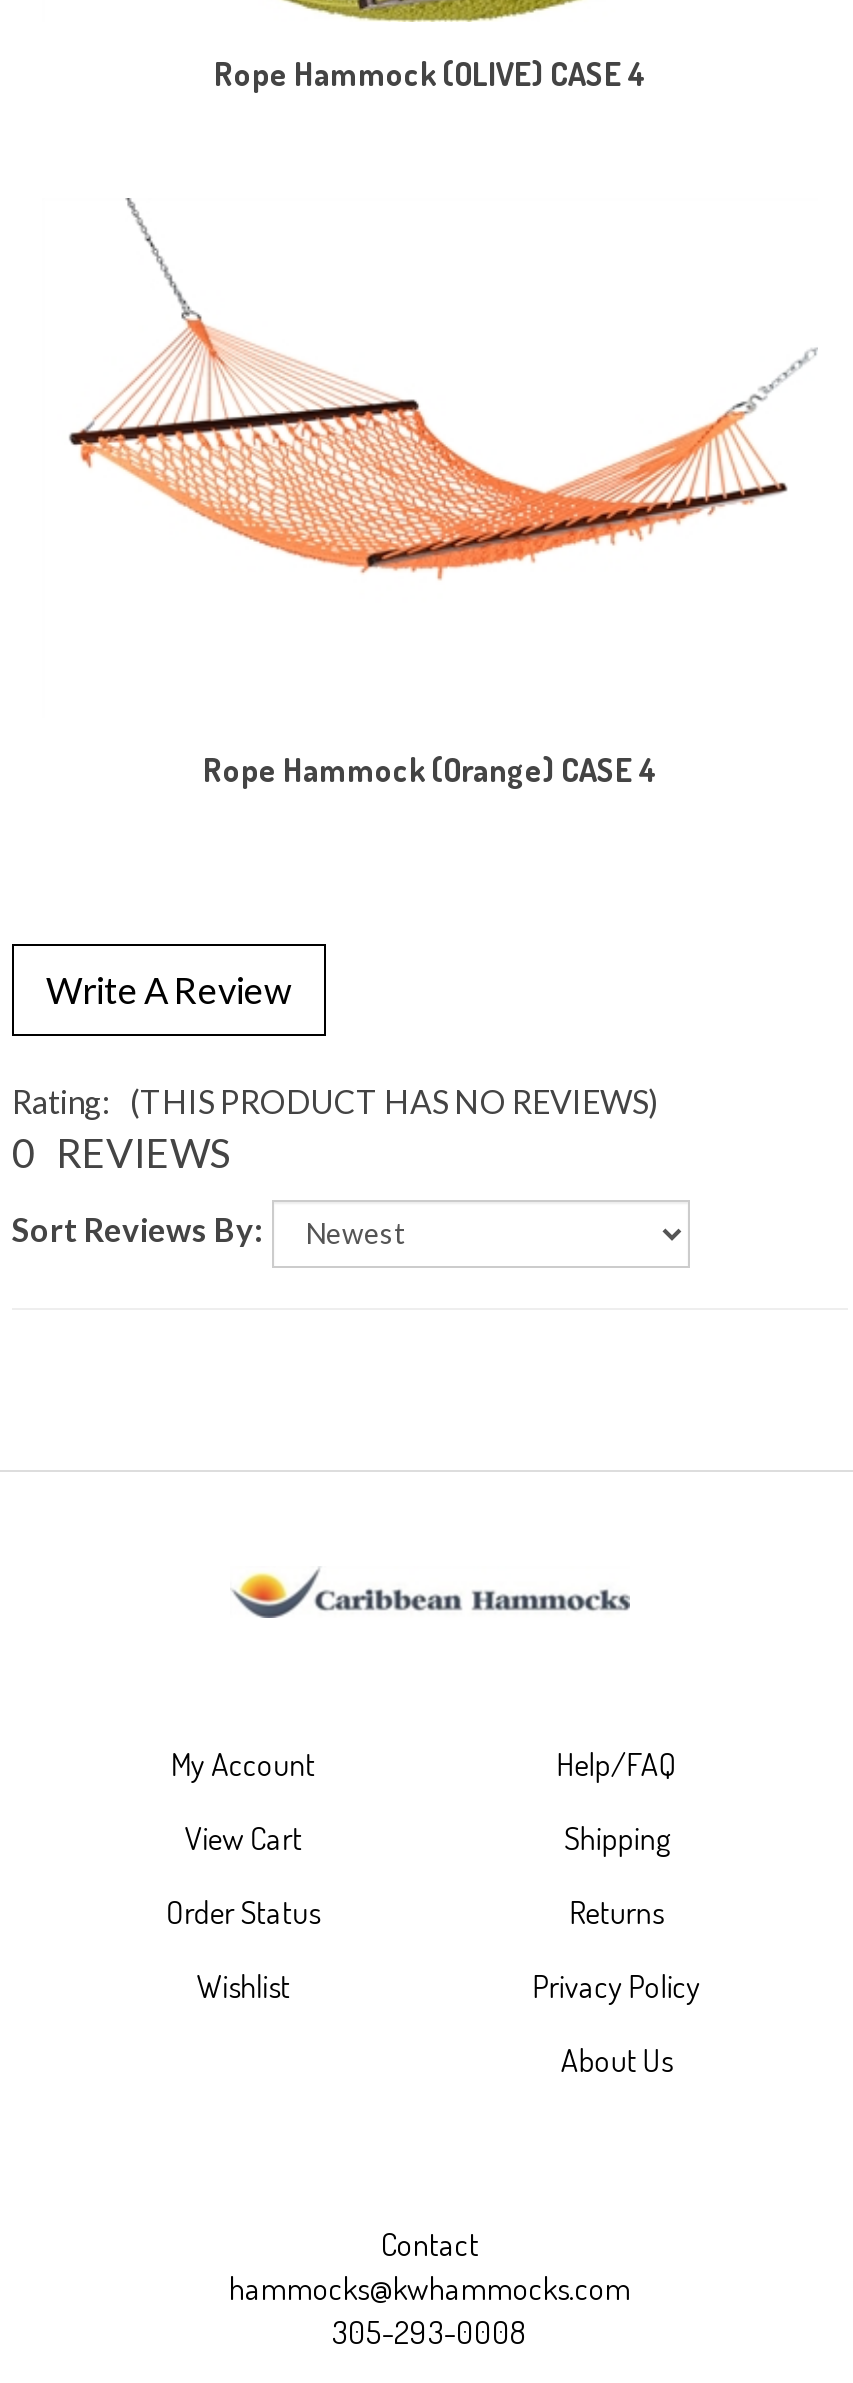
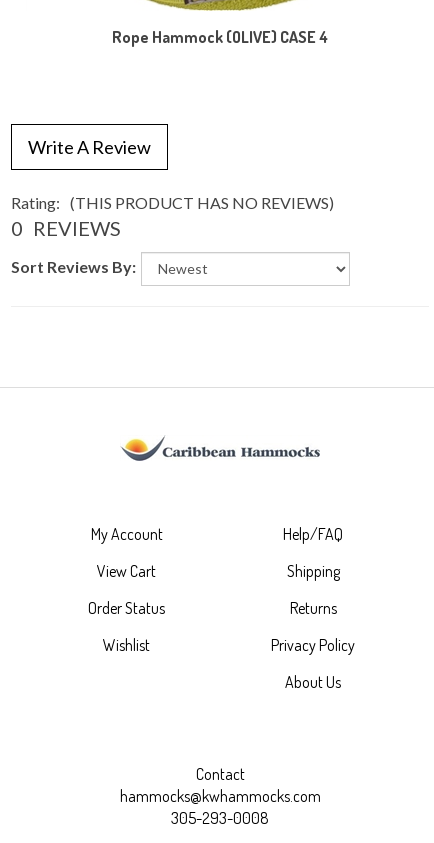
- [image]

- Rope Hammock (Orange) CASE 4
